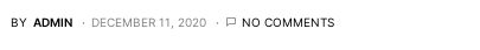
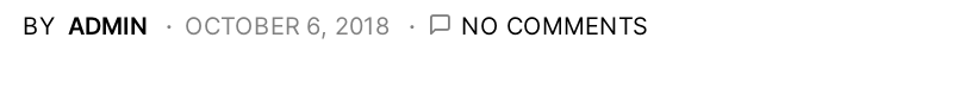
- BY ADMIN DECEMBER 11, 2020
+ BY ADMIN OCTOBER 6, 2018
